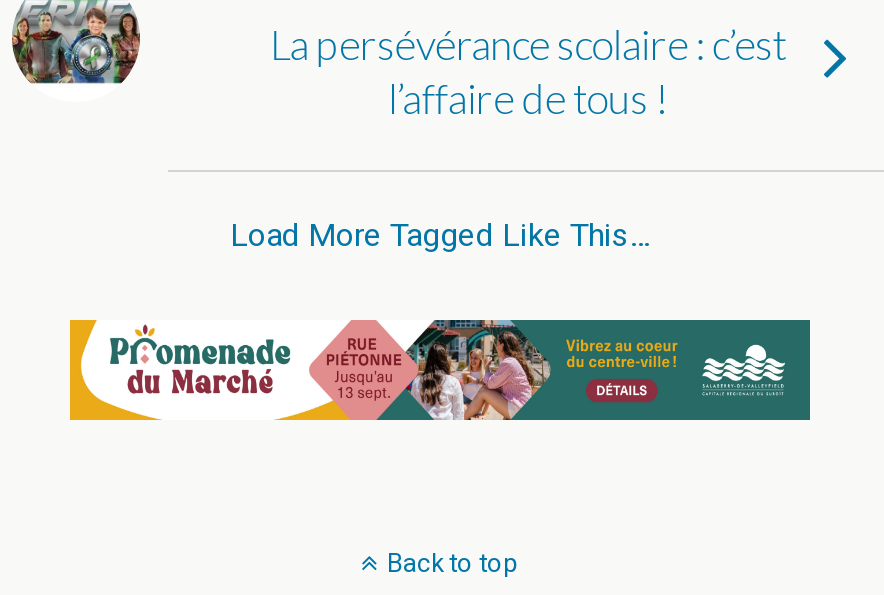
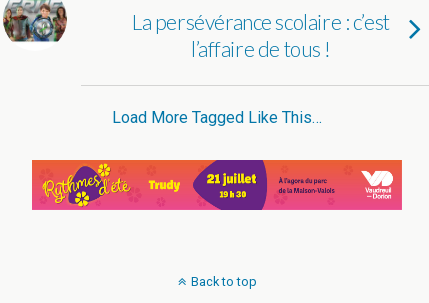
- [image]
+ [image]
